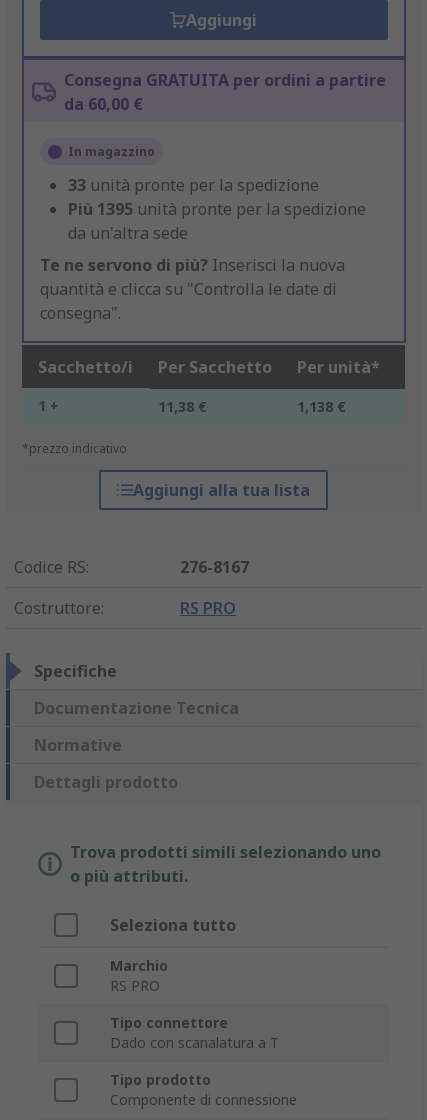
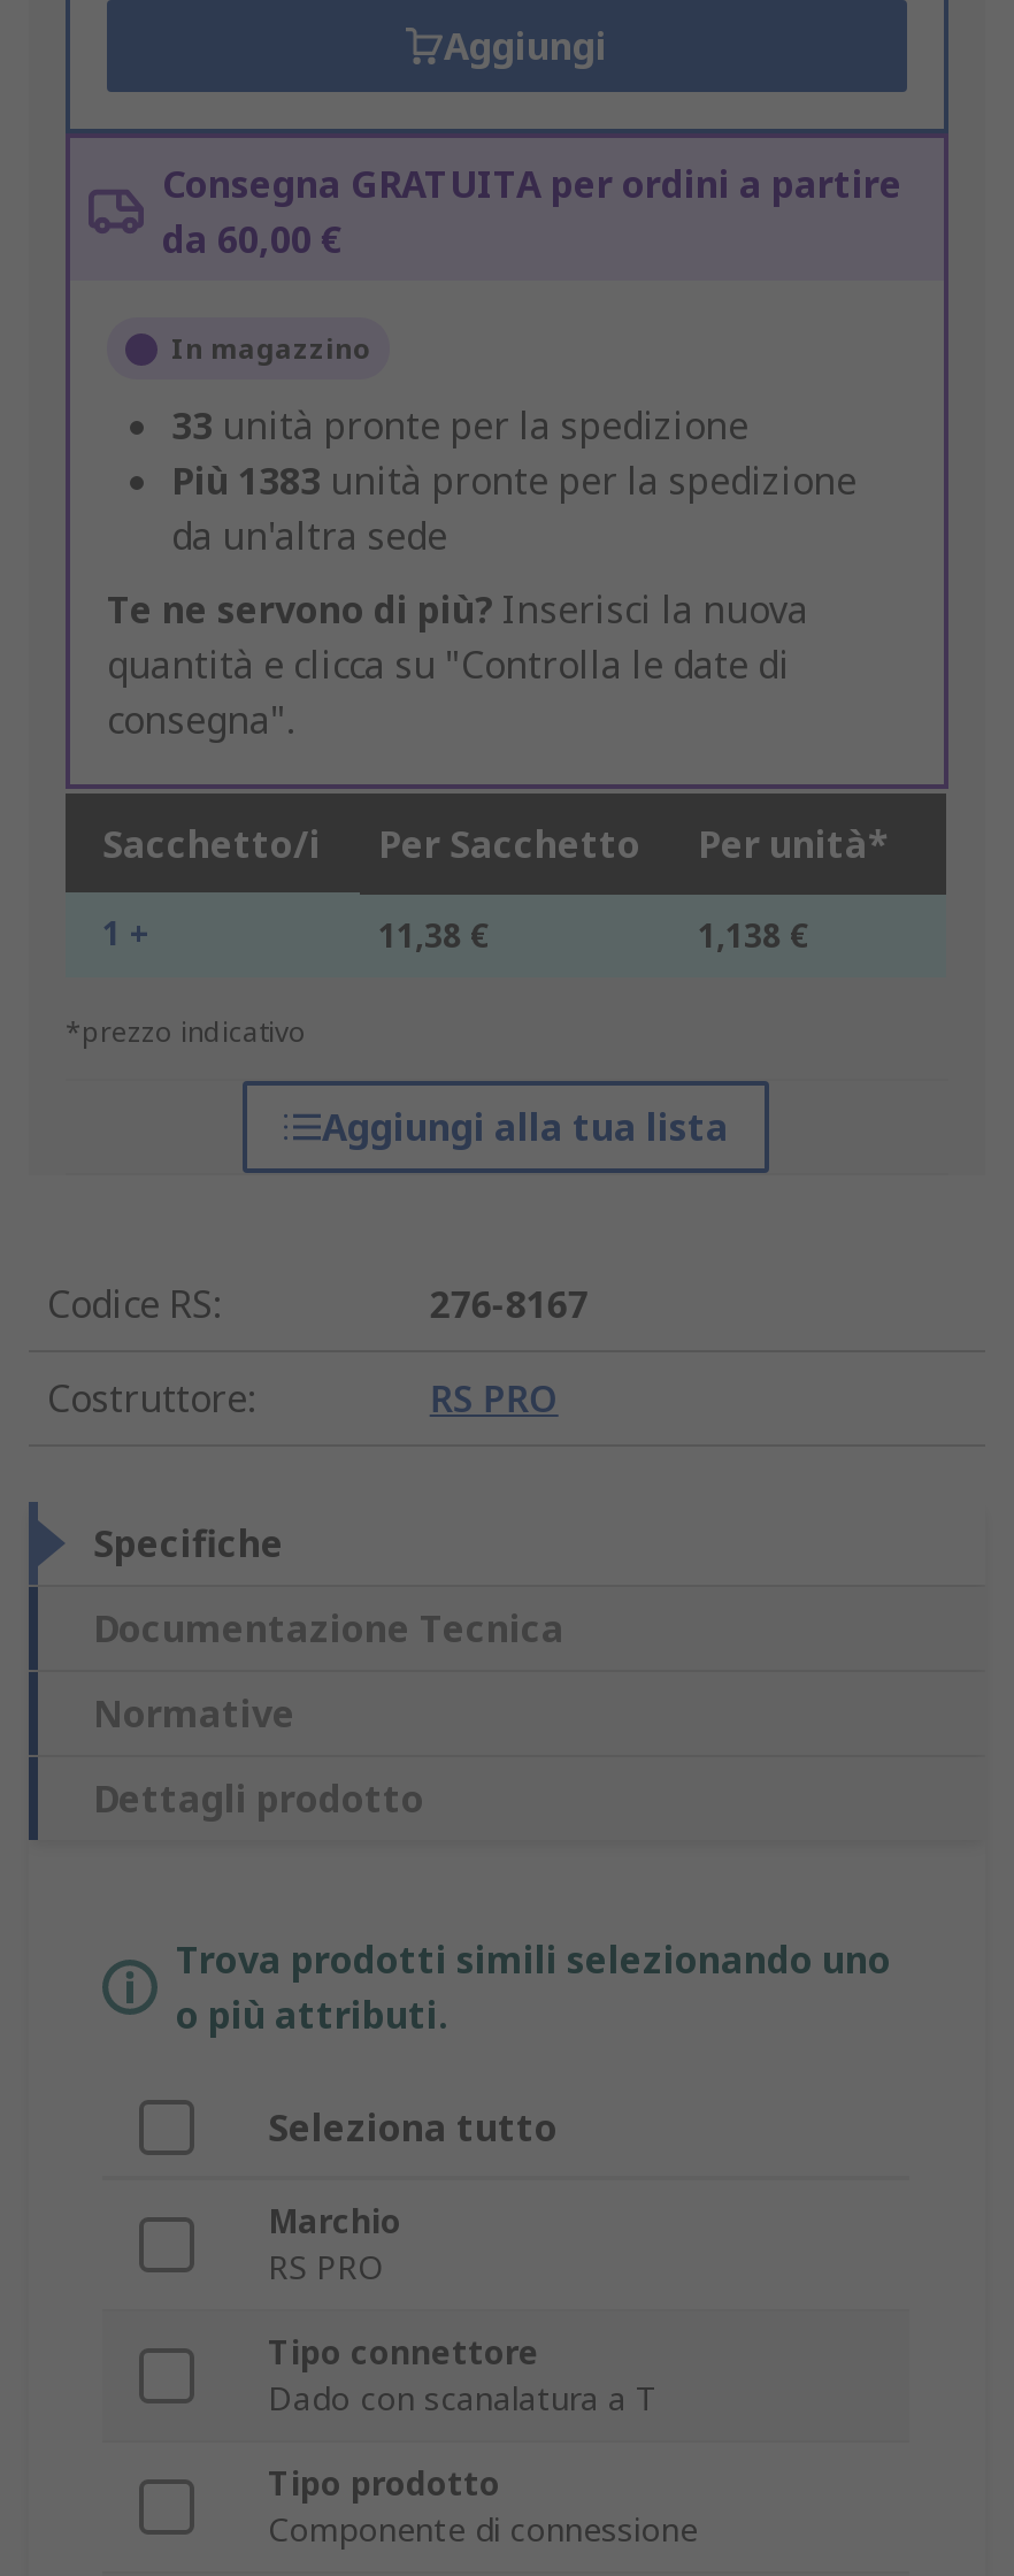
- Più 1395 unità pronte per la spedizione
+ Più 1383 unità pronte per la spedizione
